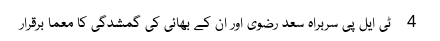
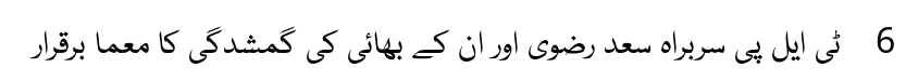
- 4 ٹی ایل پی سربراہ سعد رضوی اور ان کے بھائی کی گمشدگی کا معما برقرار
+ 6 ٹی ایل پی سربراہ سعد رضوی اور ان کے بھائی کی گمشدگی کا معما برقرار
